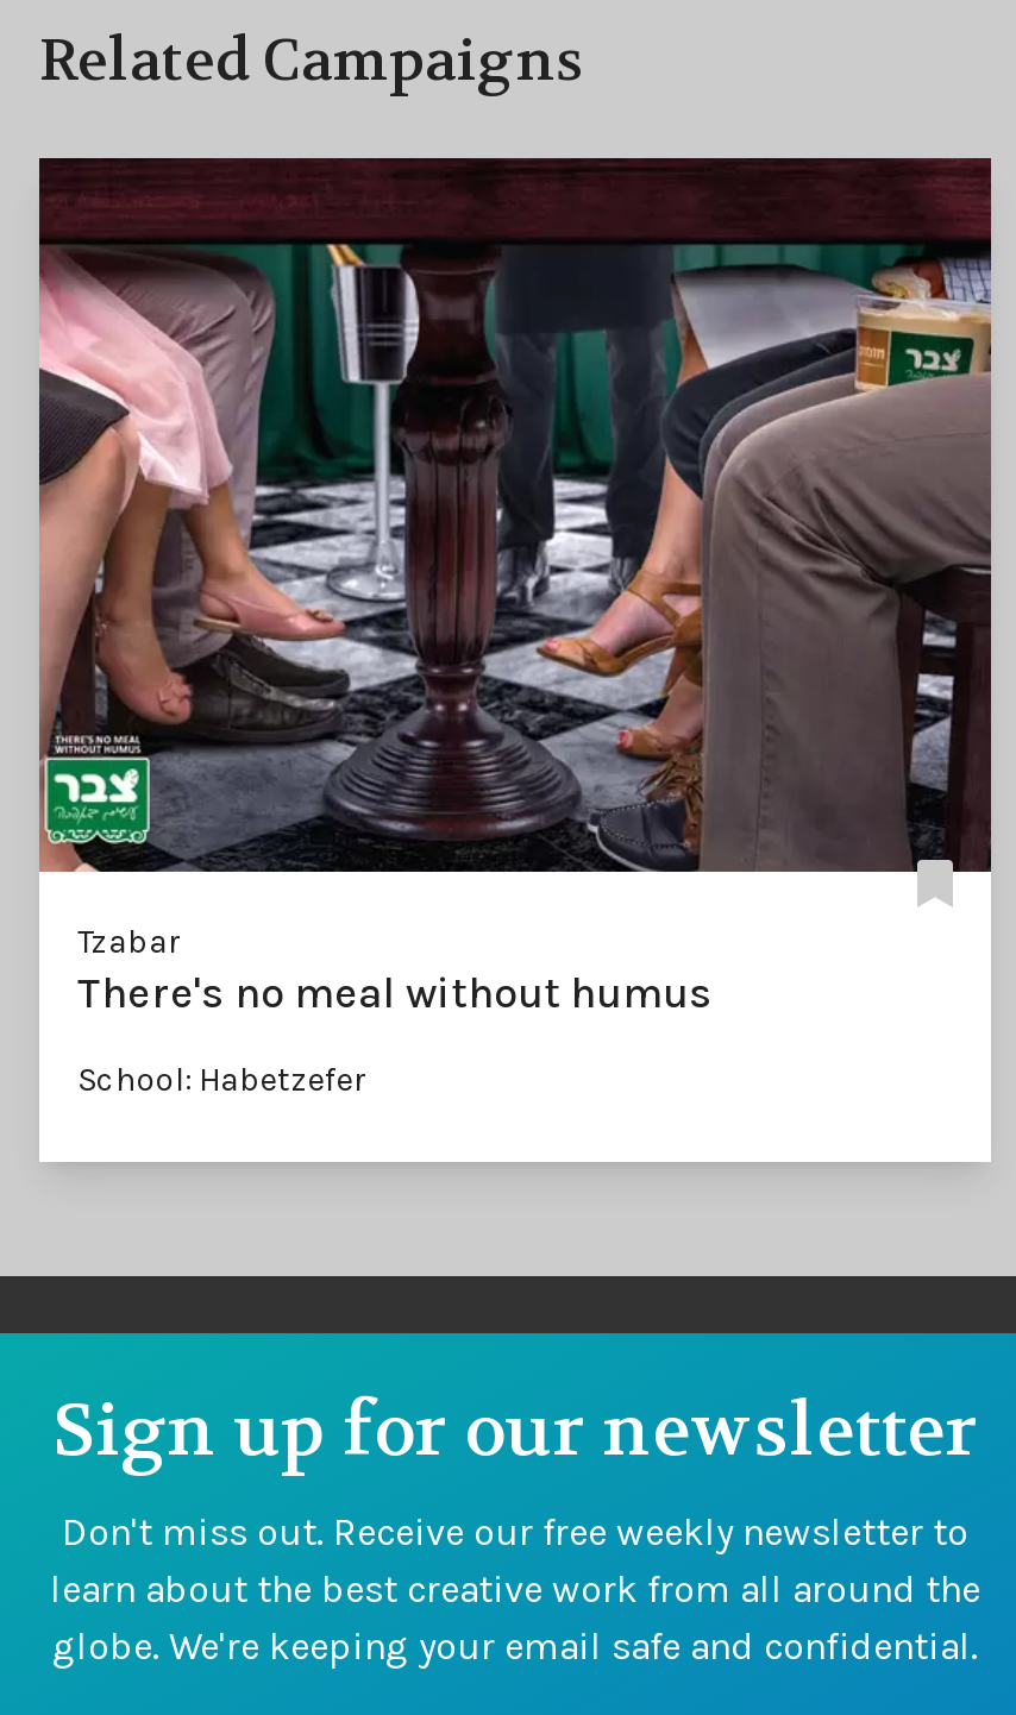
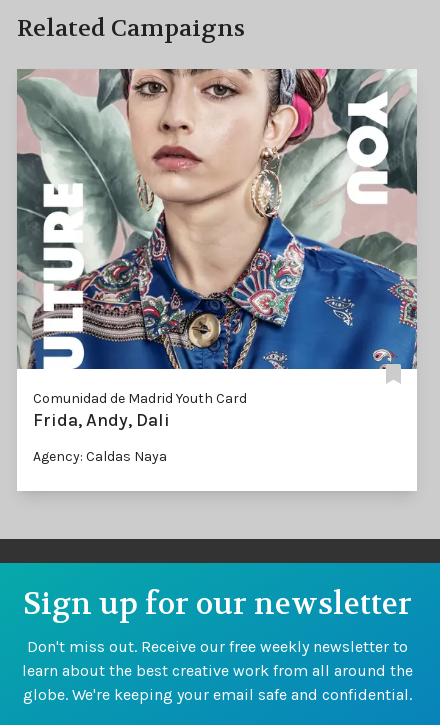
- [image]
- Tzabar
- There's no meal without humus
+ [image]
+ Comunidad de Madrid Youth Card
+ Frida, Andy, Dali

- School: Habetzefer
+ Agency: Caldas Naya
